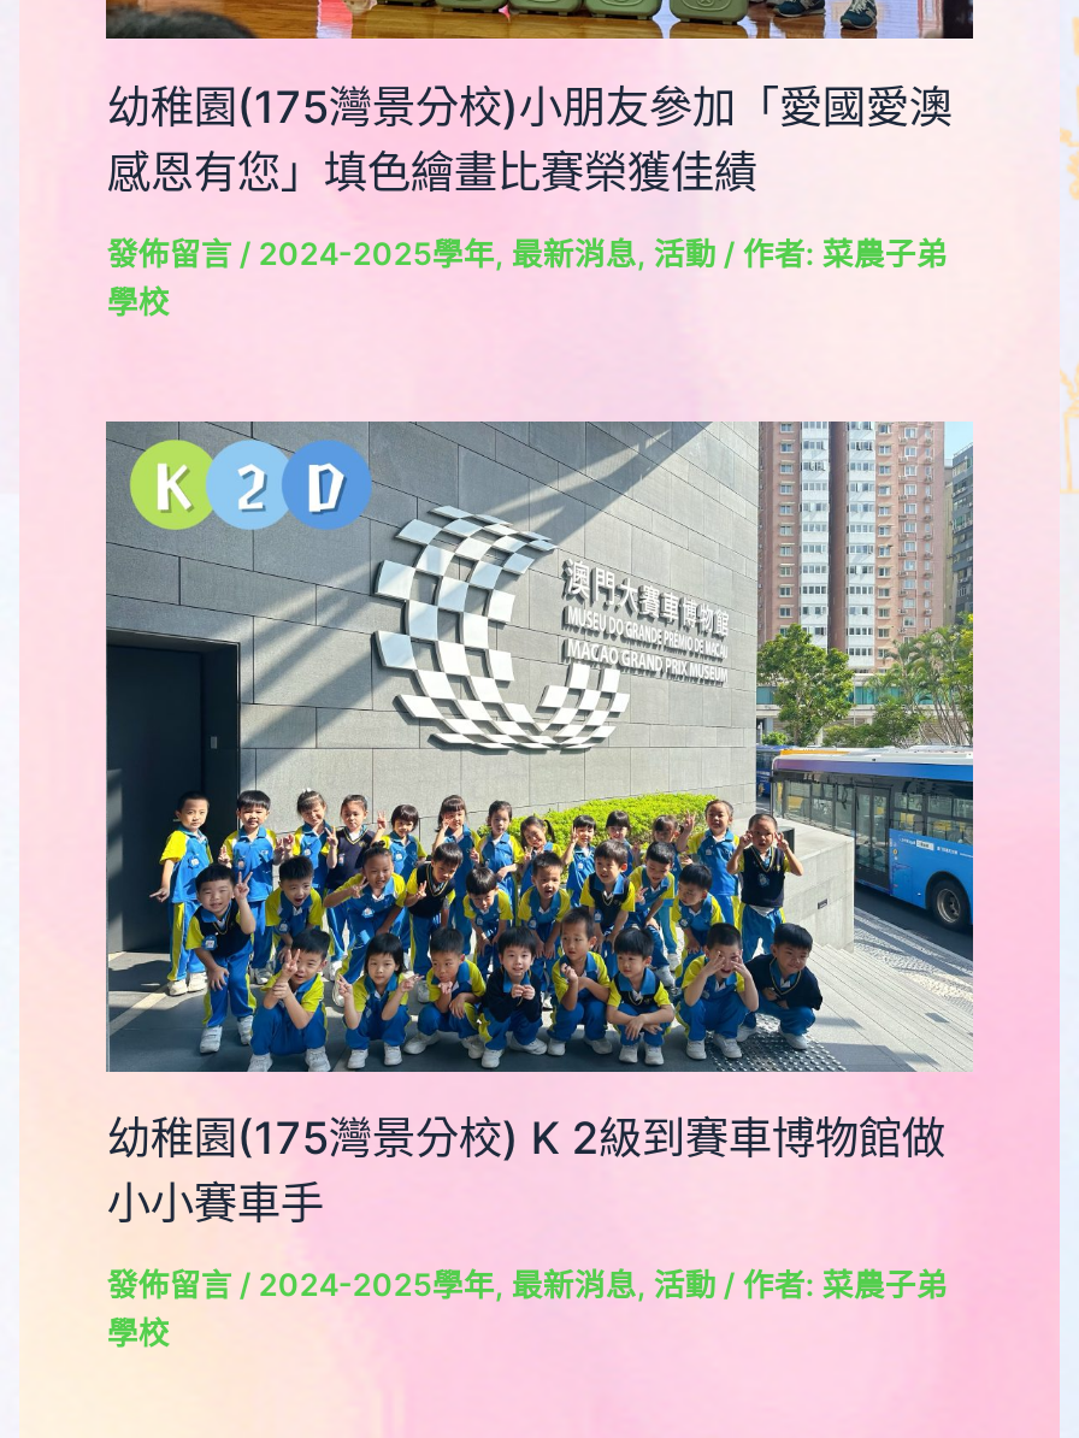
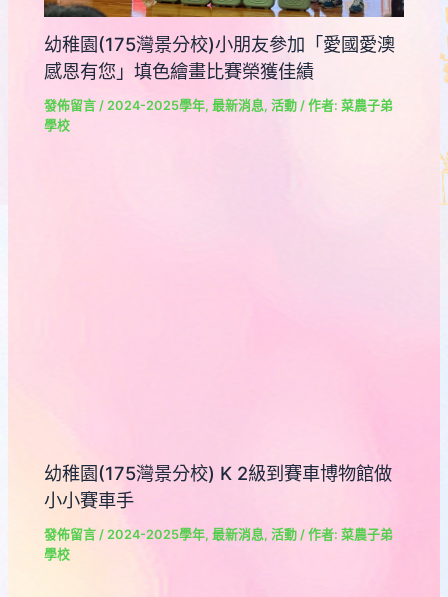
- [image]
